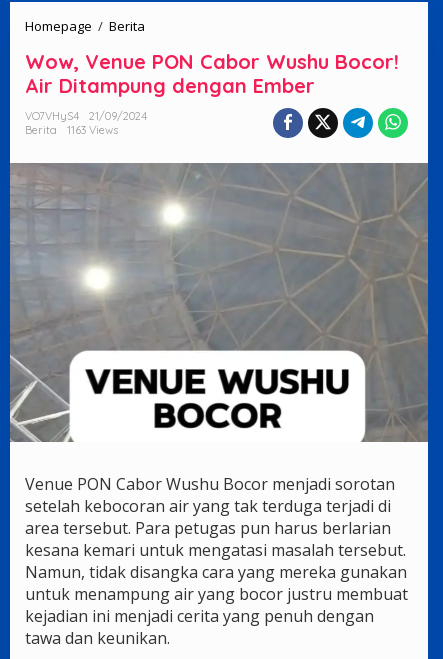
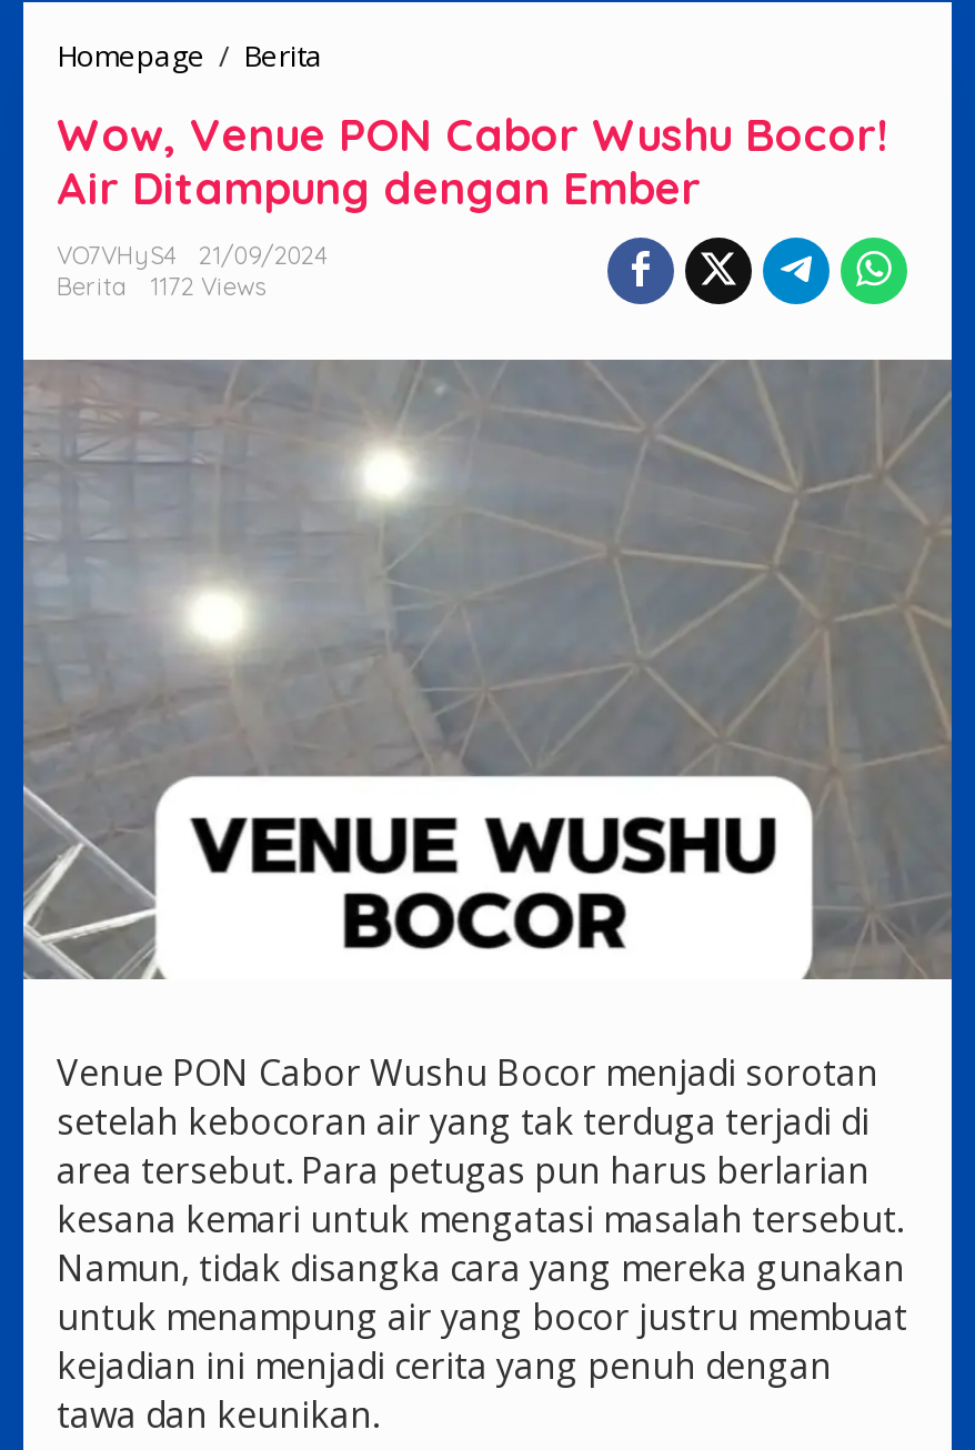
- 1163 Views
+ 1172 Views
